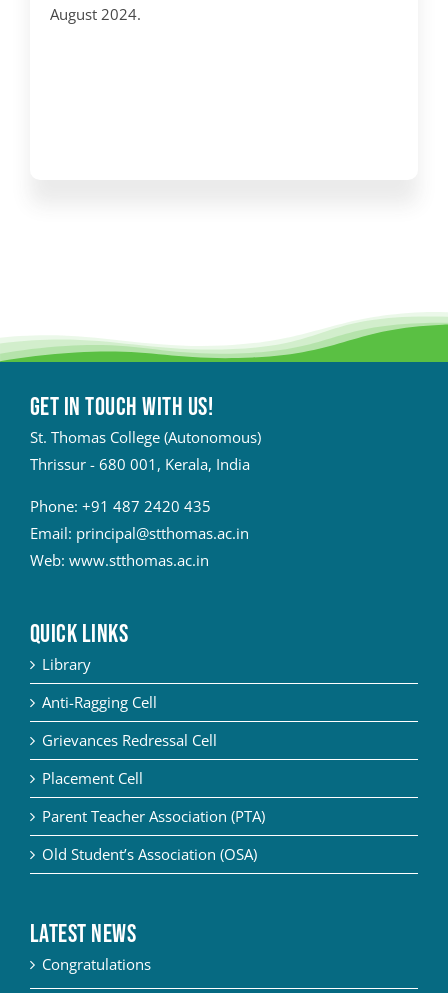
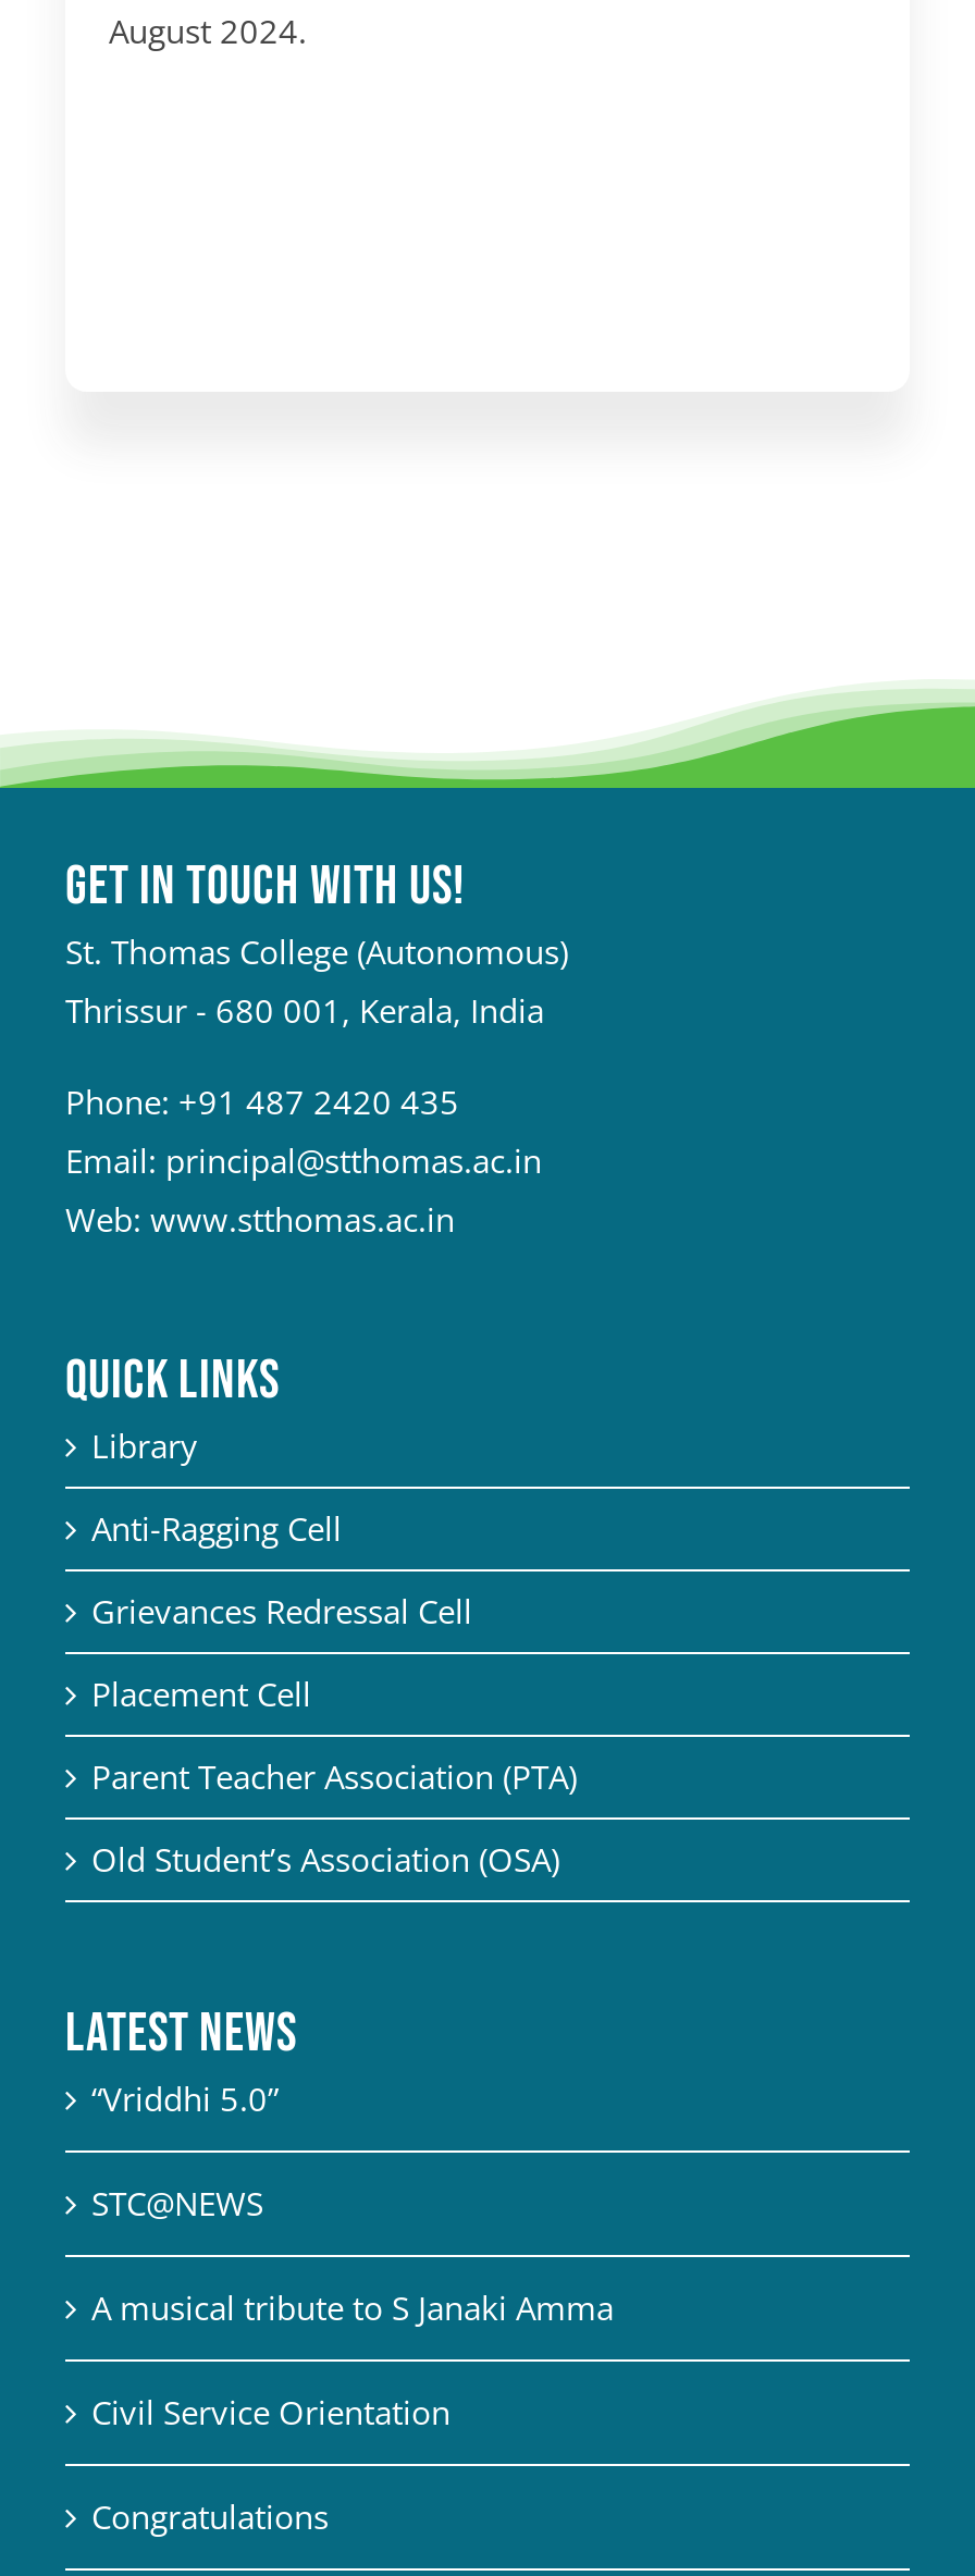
+ “Vriddhi 5.0”
+ STC@NEWS
+ A musical tribute to S Janaki Amma
+ Civil Service Orientation
